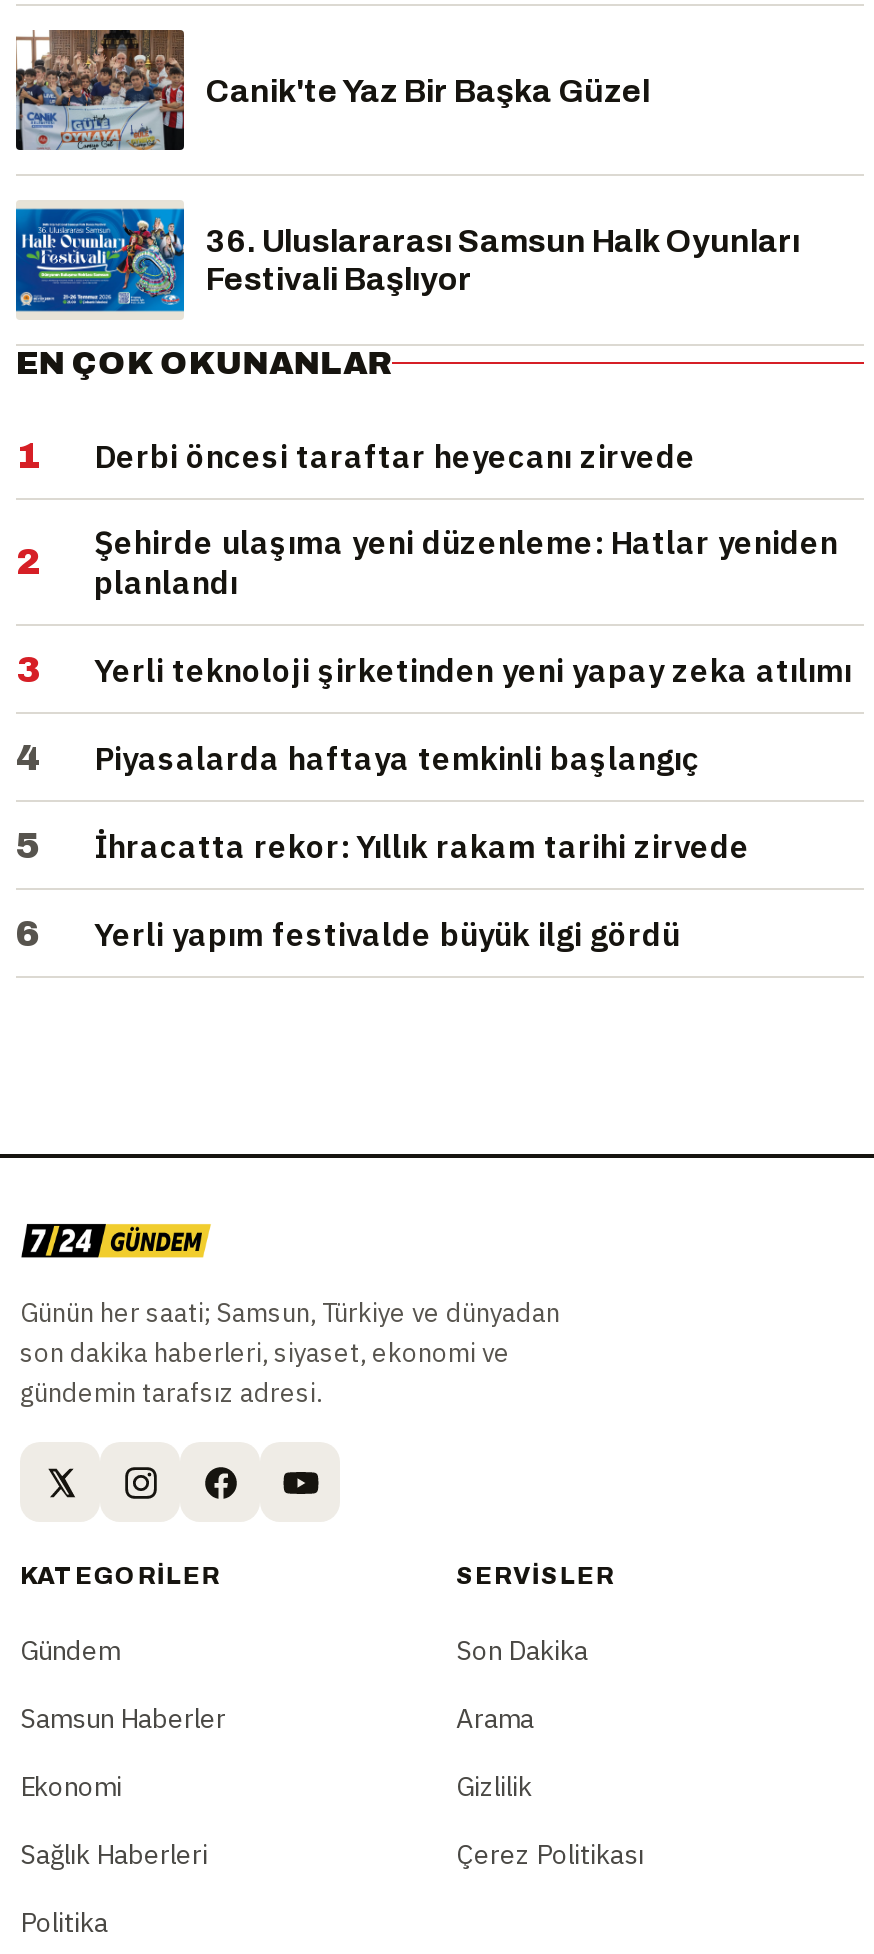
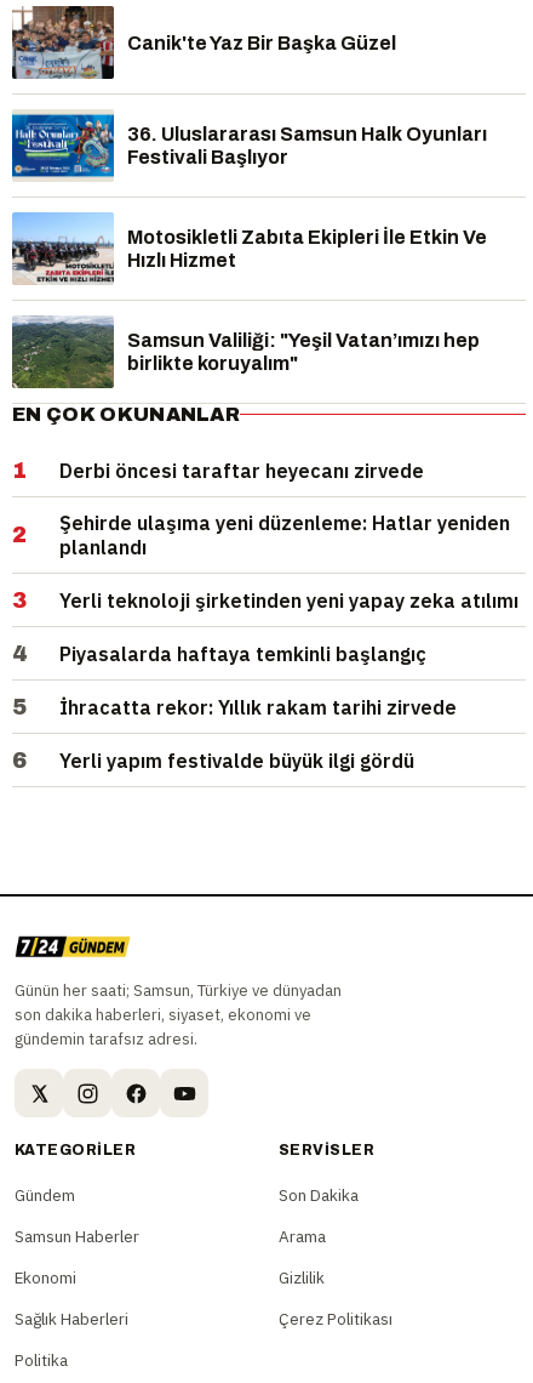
+ [image]
+ Motosikletli Zabıta Ekipleri İle Etkin Ve
+ Hızlı Hizmet

+ [image]
+ Samsun Valiliği: "Yeşil Vatan’ımızı hep
+ birlikte koruyalım"
